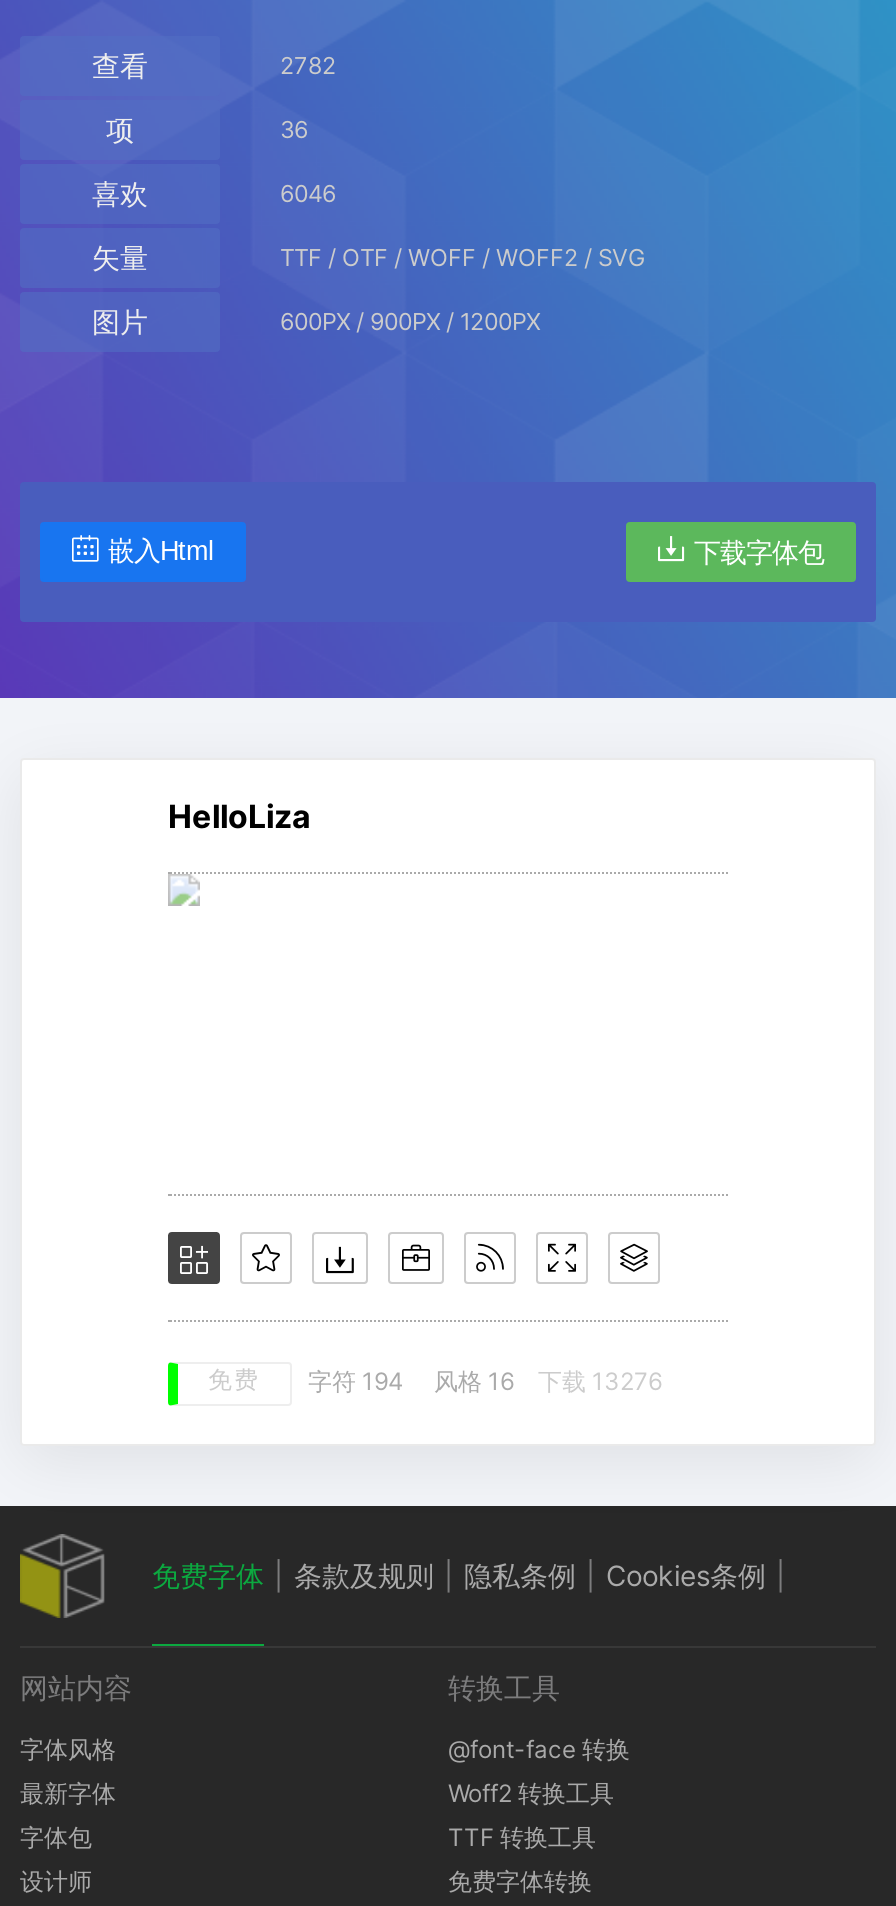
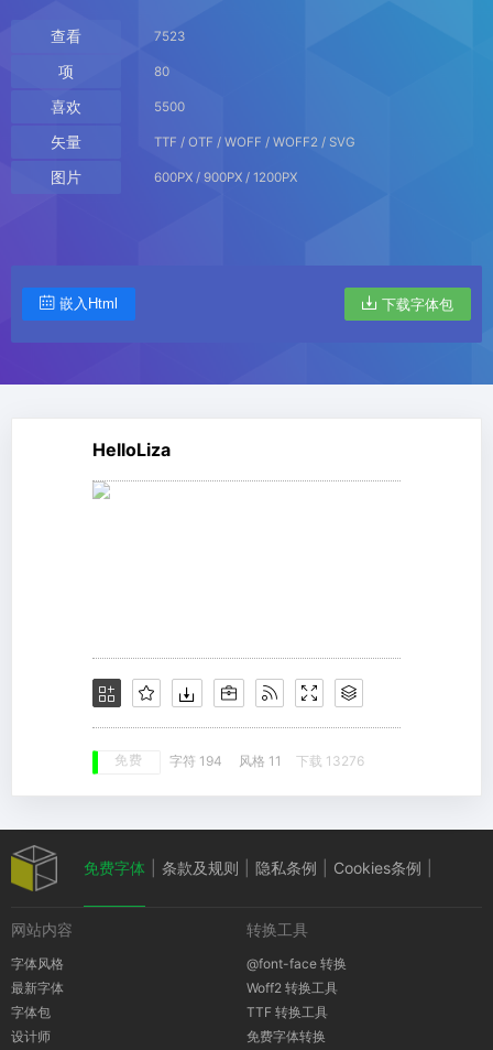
- 2782
+ 7523

- 36
+ 80

- 6046
+ 5500

- 免费 字符 194 风格 16 下载 13276
+ 免费 字符 194 风格 11 下载 13276
